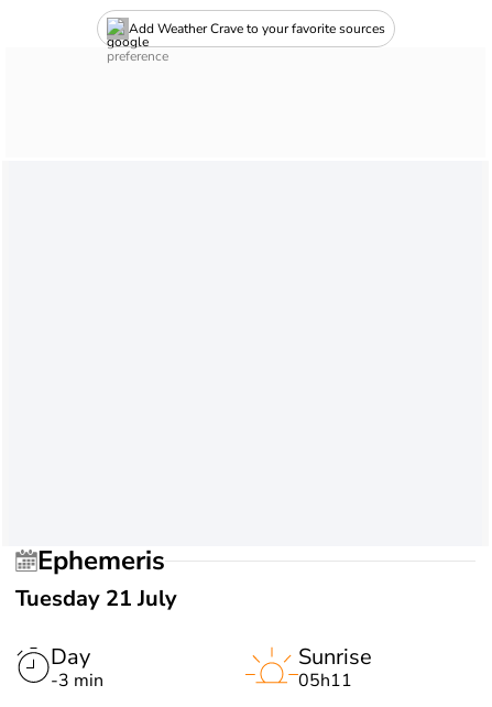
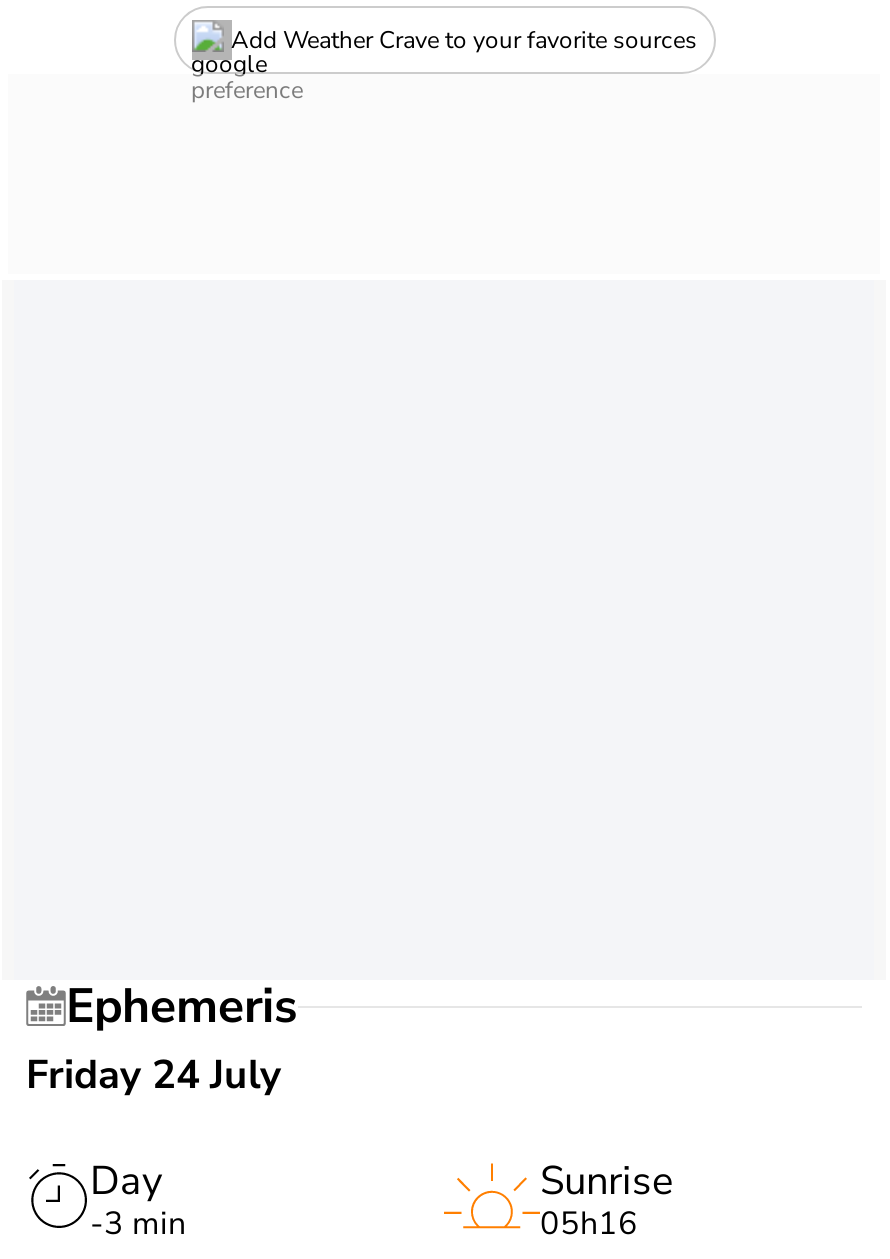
- Tuesday 21 July
+ Friday 24 July

- 05h11
+ 05h16
